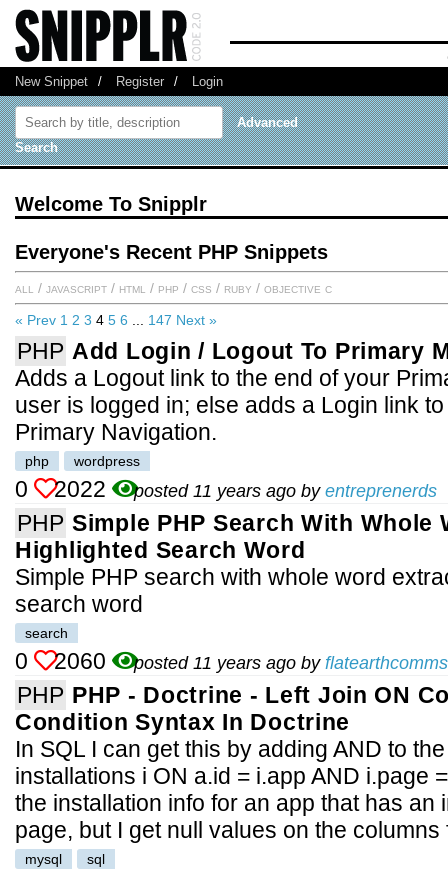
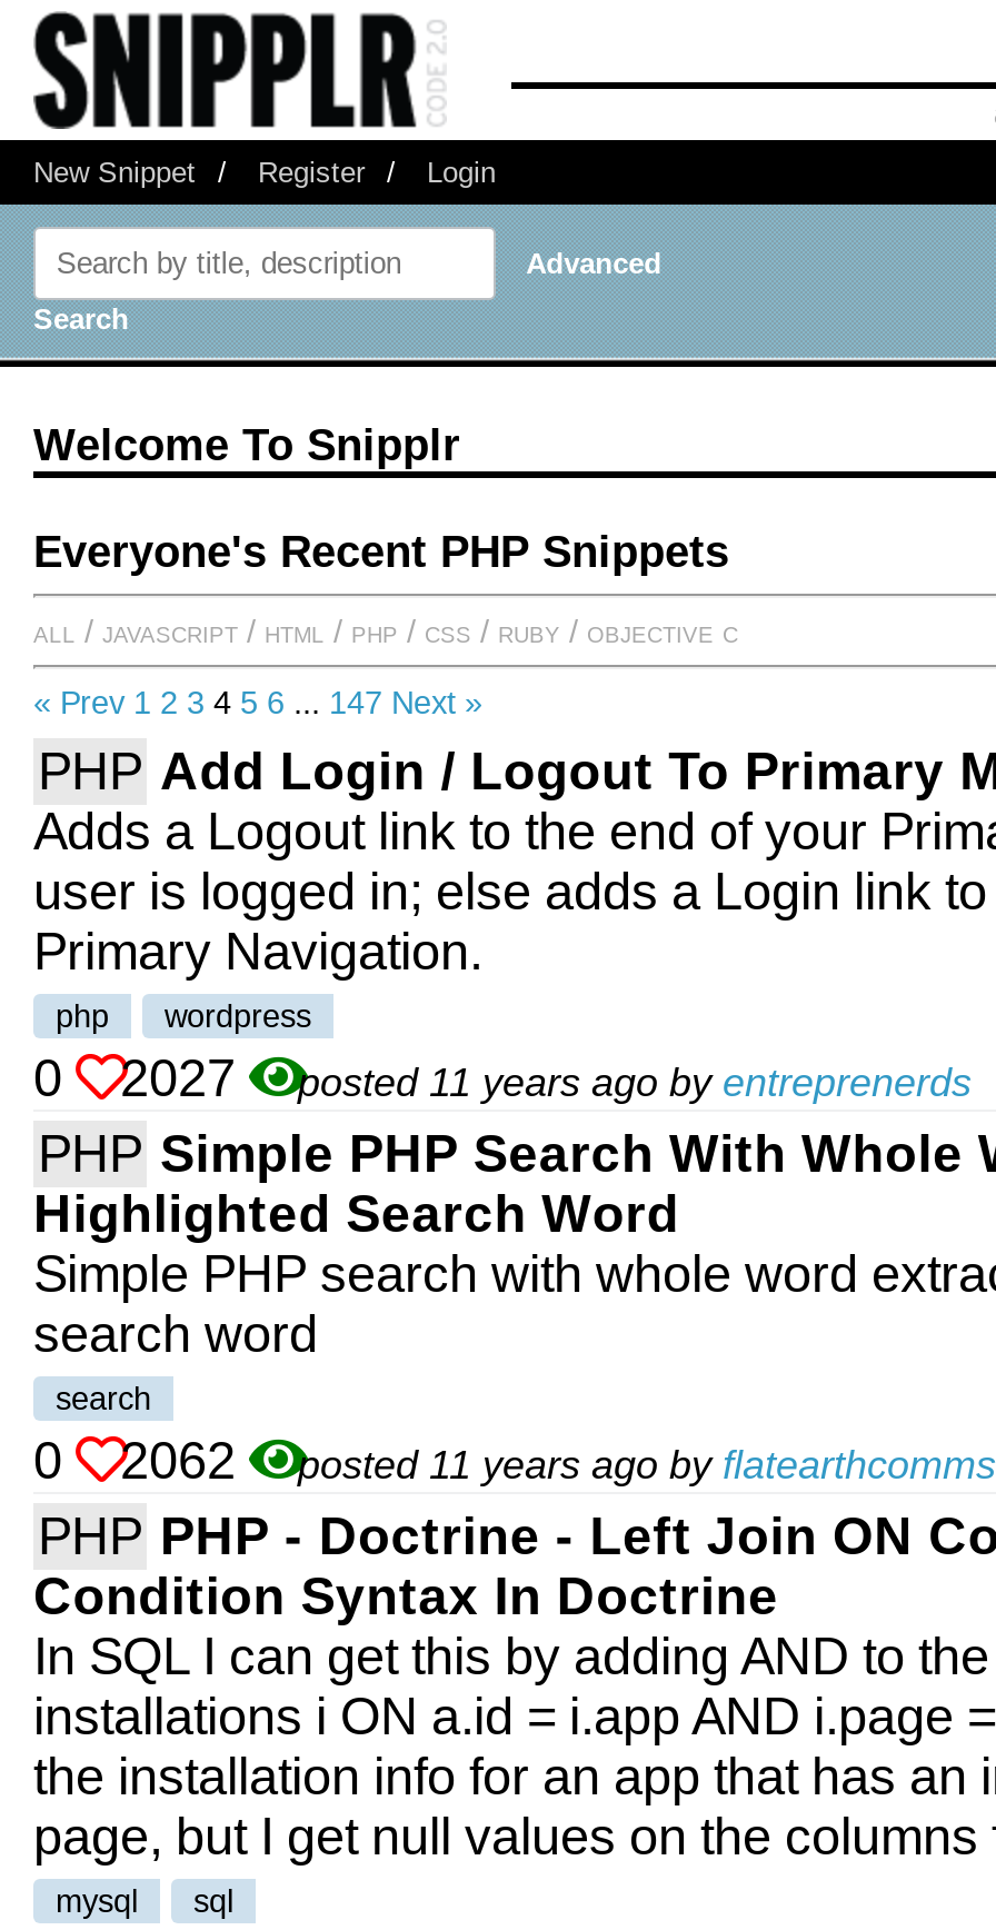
- 0 2022 posted 11 years ago by entreprenerds
+ 0 2027 posted 11 years ago by entreprenerds

- 0 2060 posted 11 years ago by flatearthcomms
+ 0 2062 posted 11 years ago by flatearthcomms
